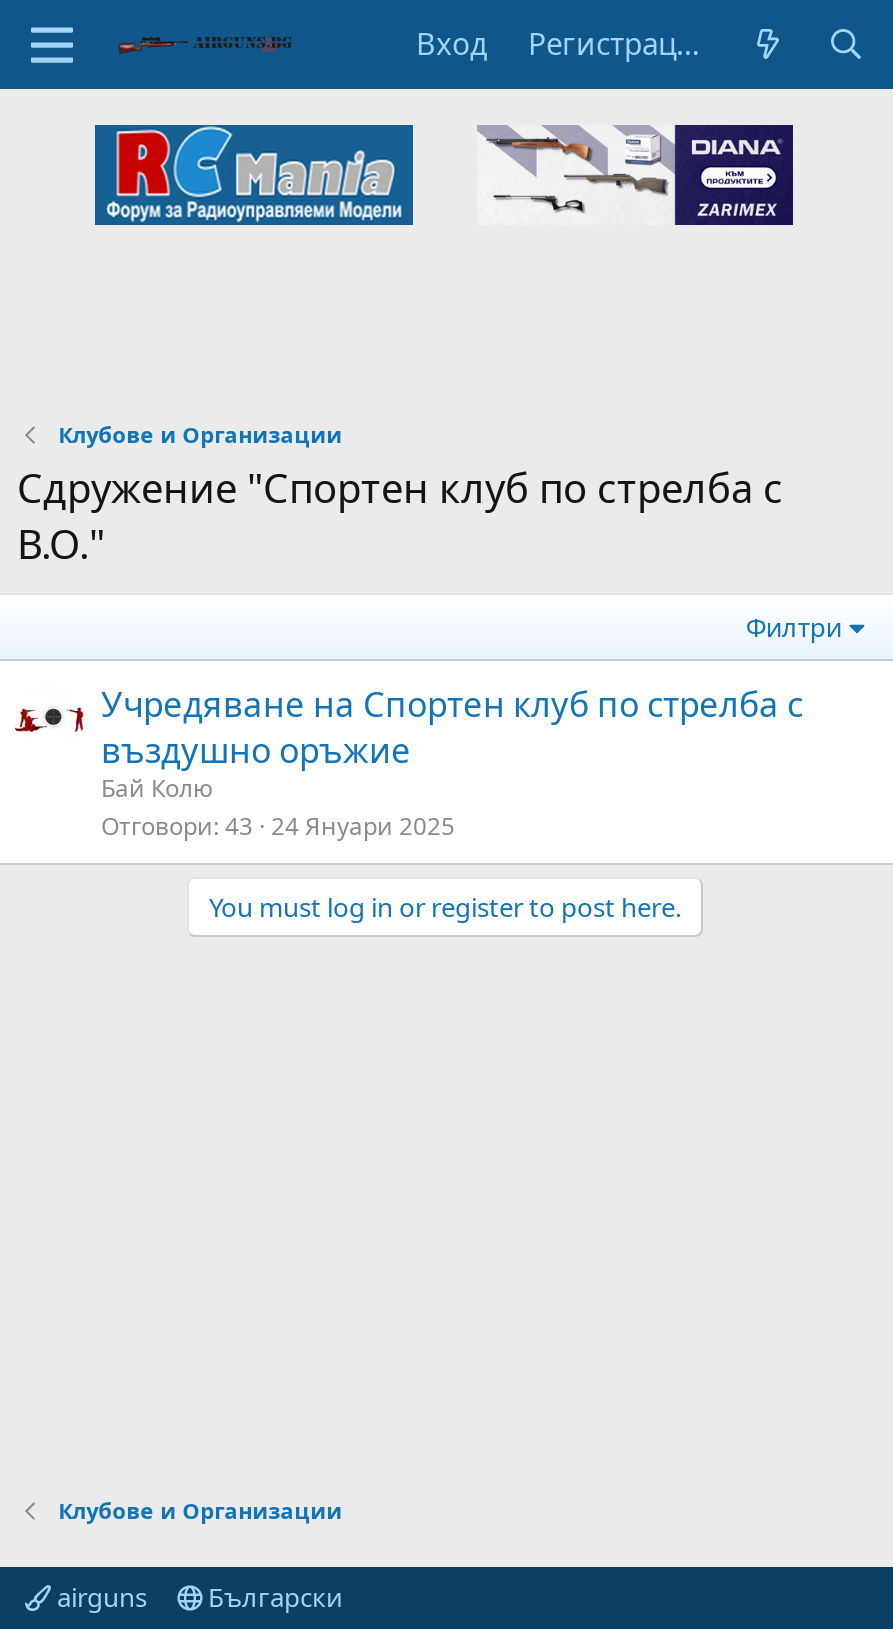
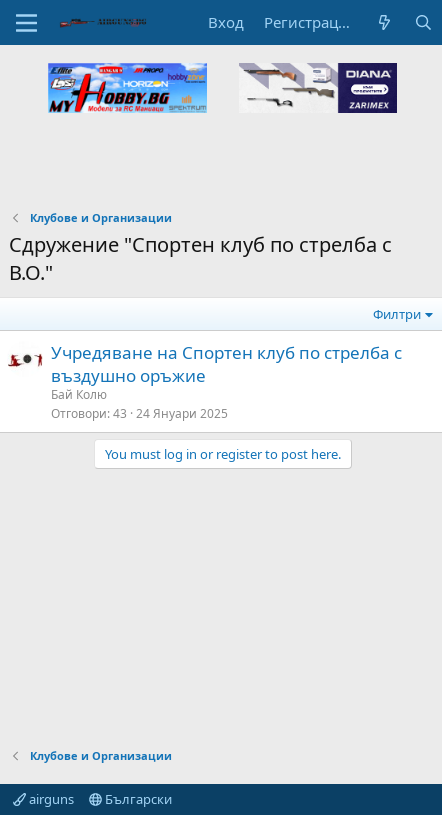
- [image]
+ [image]
